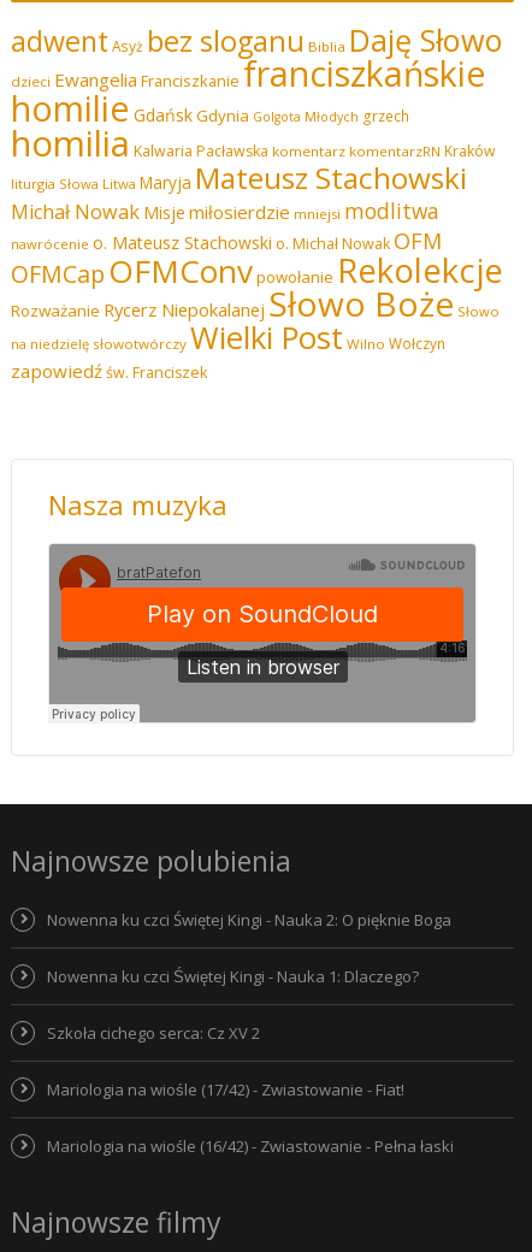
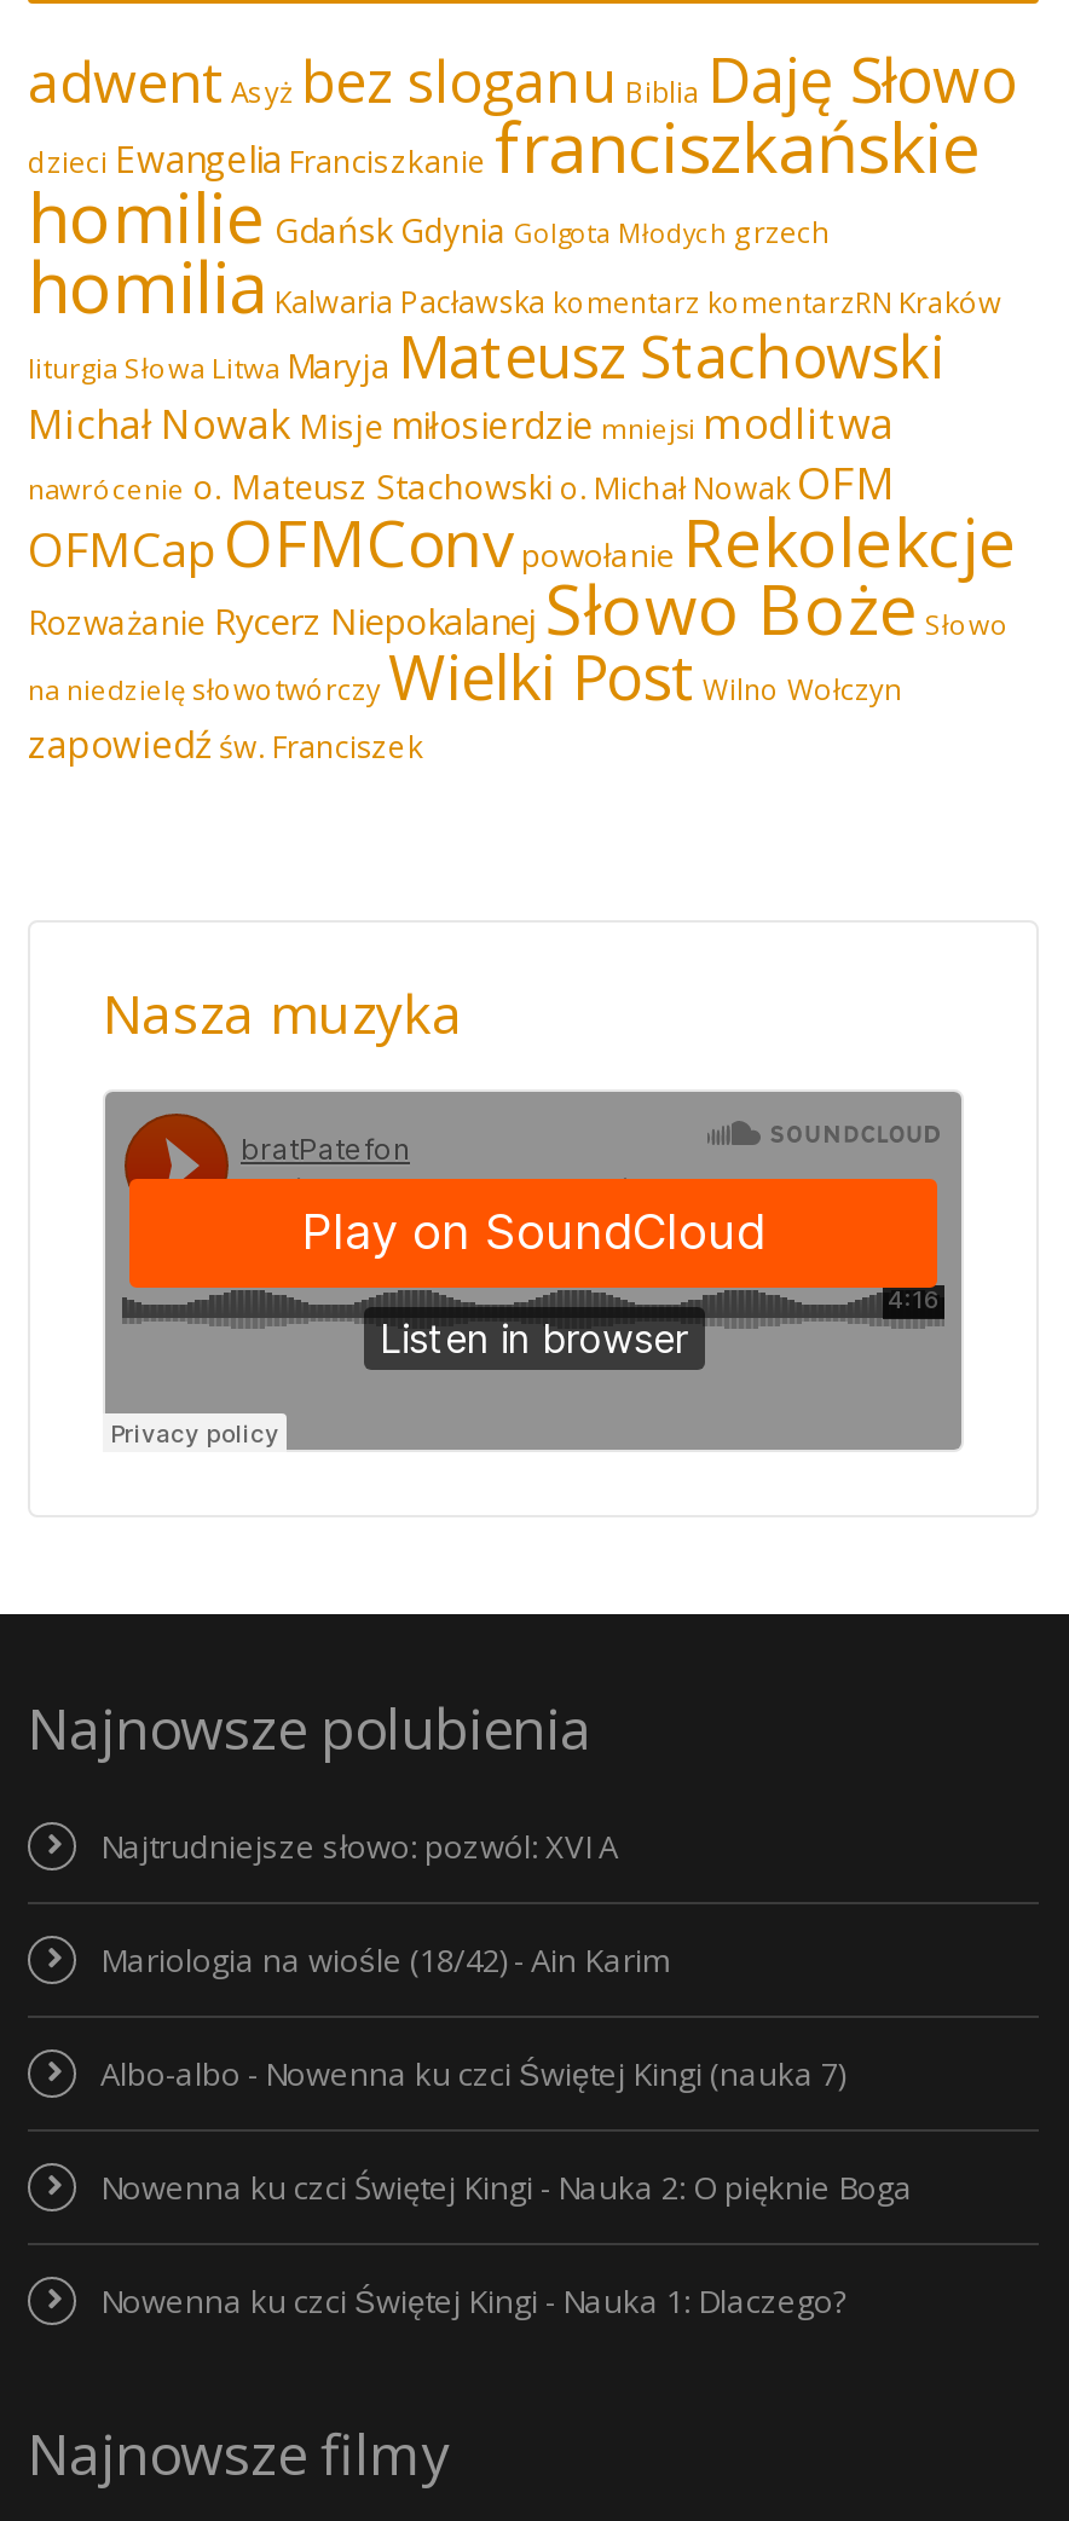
+ Najtrudniejsze słowo: pozwól: XVI A
+ Mariologia na wiośle (18/42) - Ain Karim
+ Albo-albo - Nowenna ku czci Świętej Kingi (nauka 7)

moved down: Nowenna ku czci Świętej Kingi - Nauka 2: O pięknie Boga | Nowenna ku czci Świętej Kingi - Nauka 1: Dlaczego?

- Szkoła cichego serca: Cz XV 2
- Mariologia na wiośle (17/42) - Zwiastowanie - Fiat!
- Mariologia na wiośle (16/42) - Zwiastowanie - Pełna łaski
